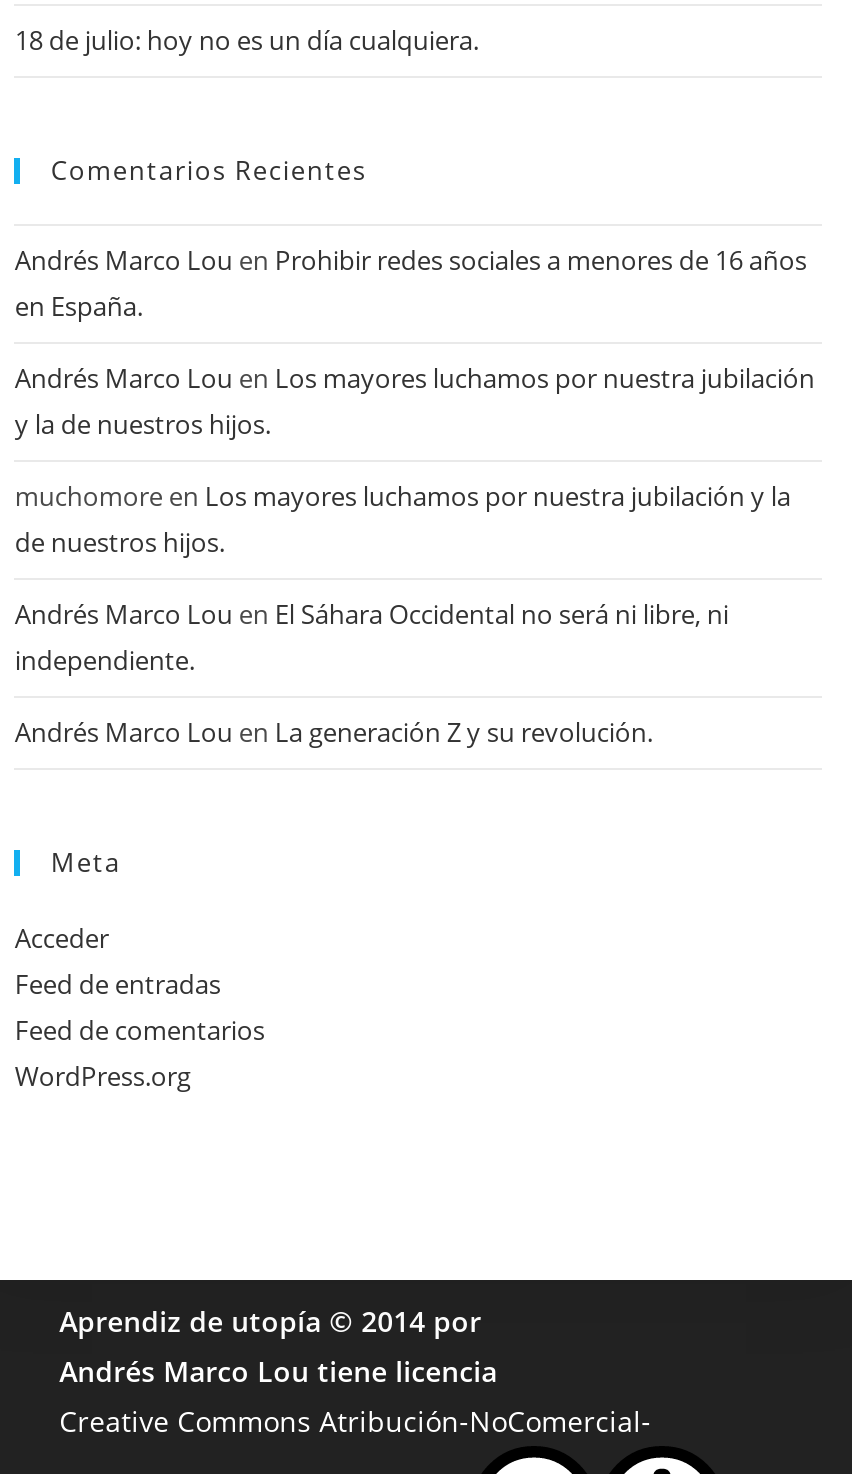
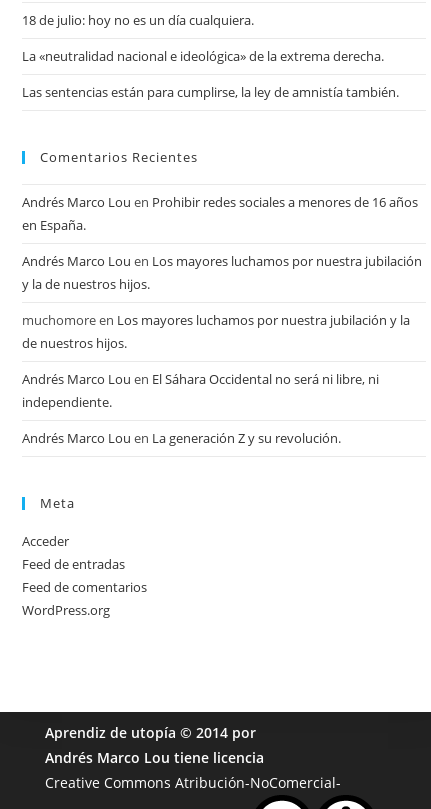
+ La «neutralidad nacional e ideológica» de la extrema derecha.
+ Las sentencias están para cumplirse, la ley de amnistía también.
